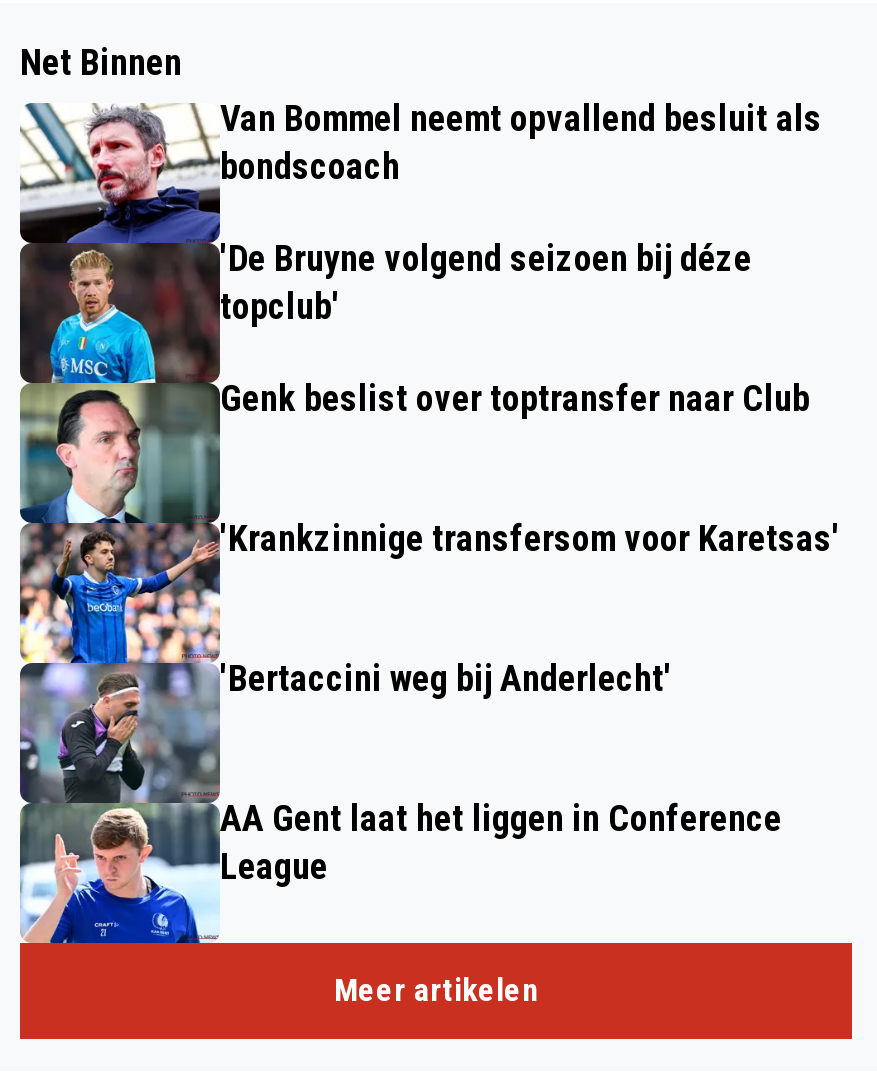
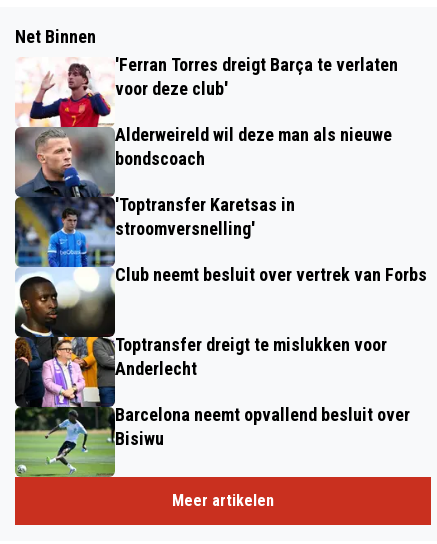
- [image]
- Van Bommel neemt opvallend besluit als
+ [image]
+ 'Ferran Torres dreigt Barça te verlaten
+ voor deze club'
+ Alderweireld wil deze man als nieuwe

moved down: bondscoach

- 'De Bruyne volgend seizoen bij déze
- topclub'
- Genk beslist over toptransfer naar Club
- 'Krankzinnige transfersom voor Karetsas'
- 'Bertaccini weg bij Anderlecht'
- AA Gent laat het liggen in Conference
- League
+ 'Toptransfer Karetsas in
+ stroomversnelling'
+ Club neemt besluit over vertrek van Forbs
+ Toptransfer dreigt te mislukken voor
+ Anderlecht
+ Barcelona neemt opvallend besluit over
+ Bisiwu
